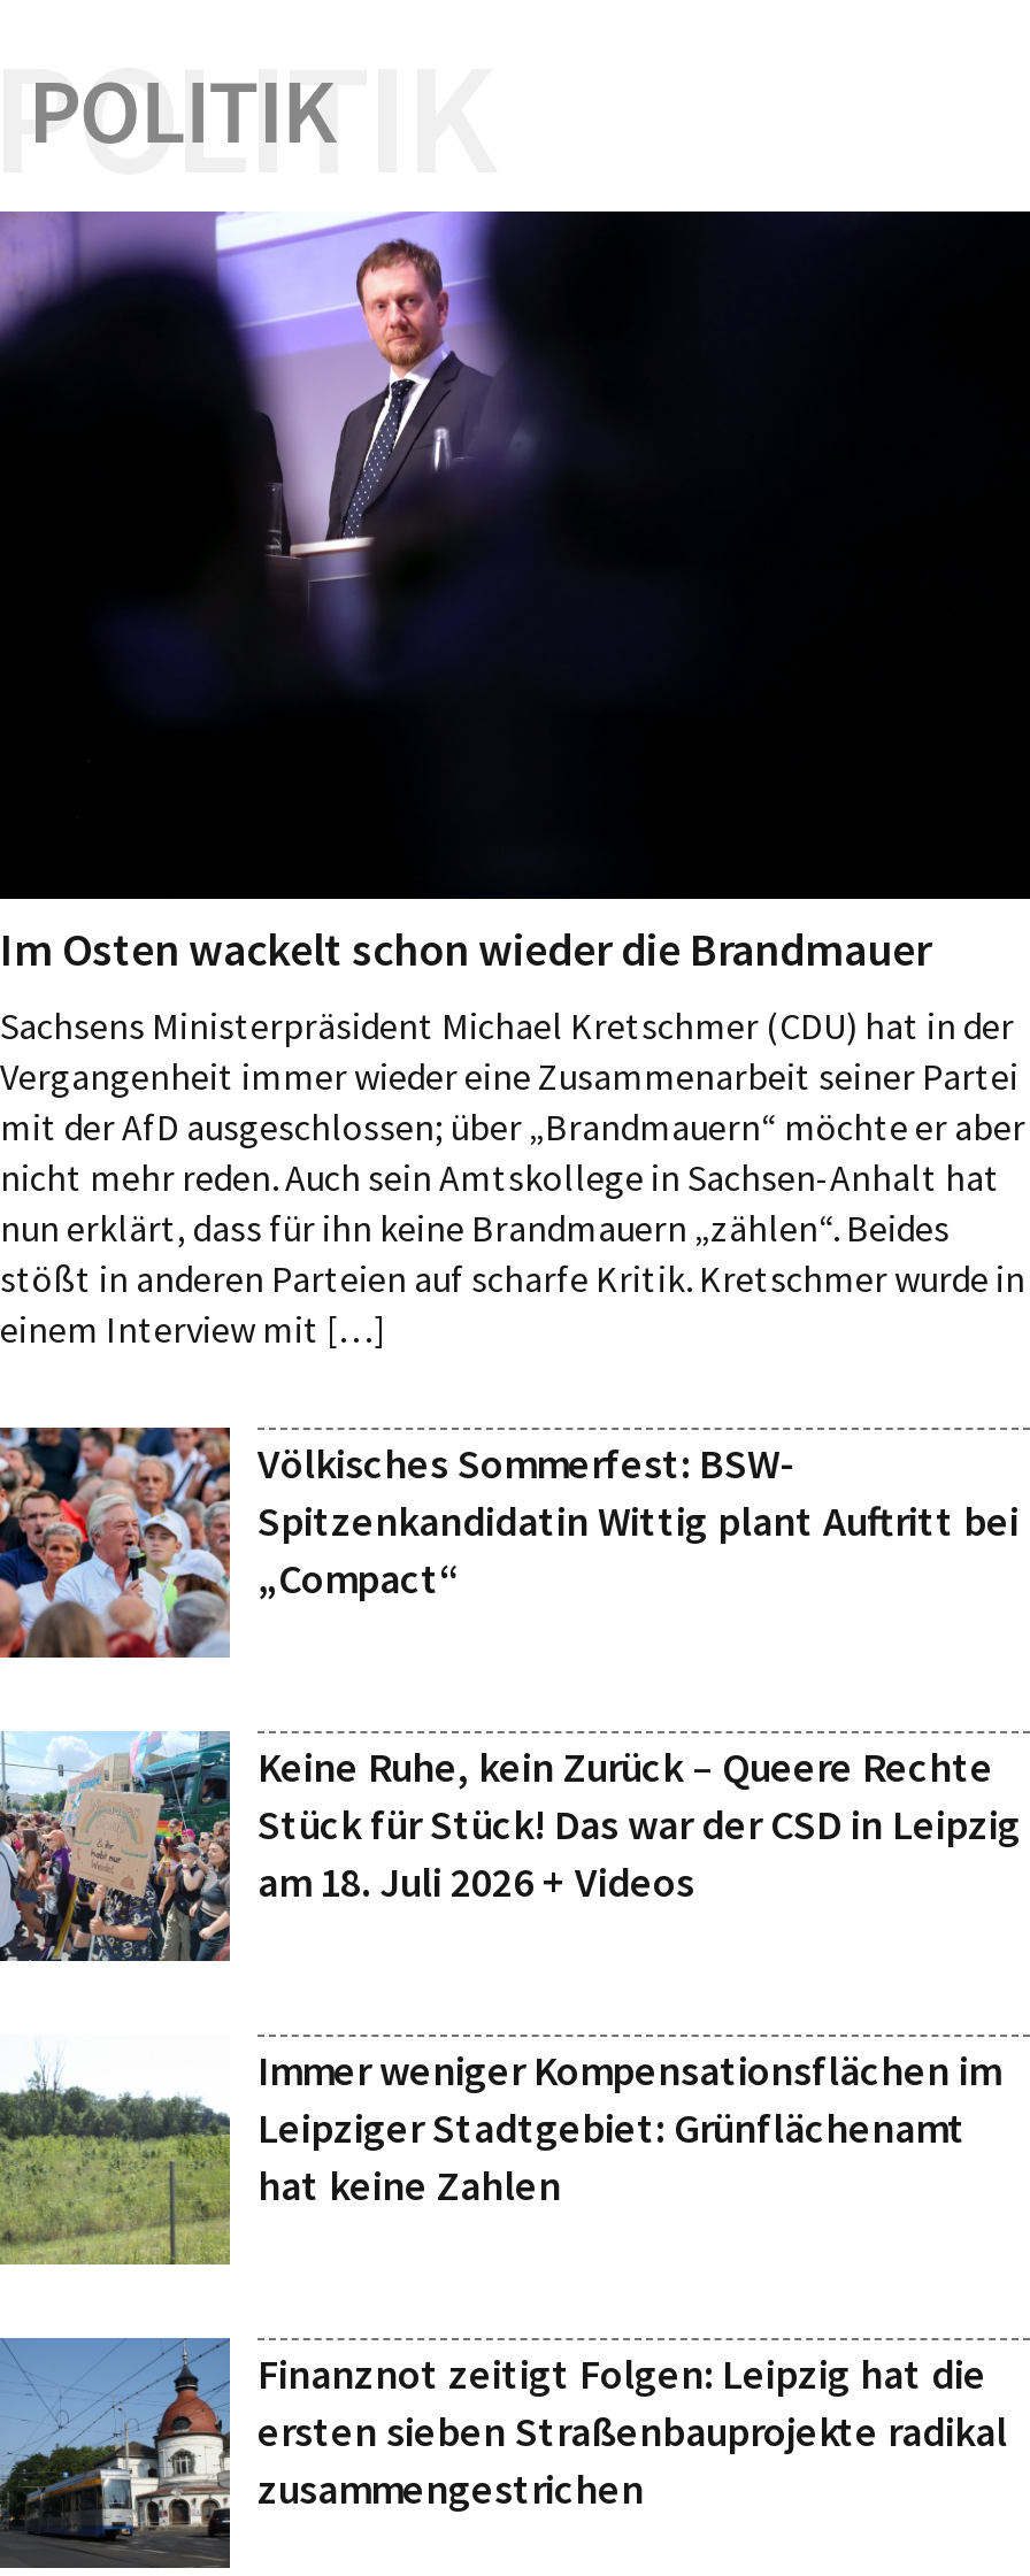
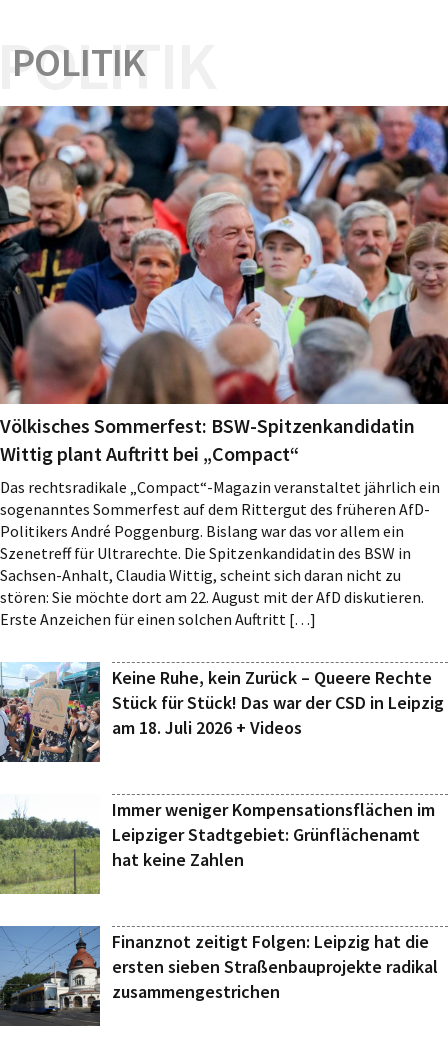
- [image]
+ [image]

- Im Osten wackelt schon wieder die Brandmauer
- Sachsens Ministerpräsident Michael Kretschmer (CDU) hat in der
- Vergangenheit immer wieder eine Zusammenarbeit seiner Partei
- mit der AfD ausgeschlossen; über „Brandmauern“ möchte er aber
- nicht mehr reden. Auch sein Amtskollege in Sachsen-Anhalt hat
- nun erklärt, dass für ihn keine Brandmauern „zählen“. Beides
- stößt in anderen Parteien auf scharfe Kritik. Kretschmer wurde in
- einem Interview mit […]
- Völkisches Sommerfest: BSW-
- Spitzenkandidatin Wittig plant Auftritt bei
- „Compact“
+ Völkisches Sommerfest: BSW-Spitzenkandidatin
+ Wittig plant Auftritt bei „Compact“
+ Das rechtsradikale „Compact“-Magazin veranstaltet jährlich ein
+ sogenanntes Sommerfest auf dem Rittergut des früheren AfD-
+ Politikers André Poggenburg. Bislang war das vor allem ein
+ Szenetreff für Ultrarechte. Die Spitzenkandidatin des BSW in
+ Sachsen-Anhalt, Claudia Wittig, scheint sich daran nicht zu
+ stören: Sie möchte dort am 22. August mit der AfD diskutieren.
+ Erste Anzeichen für einen solchen Auftritt […]
